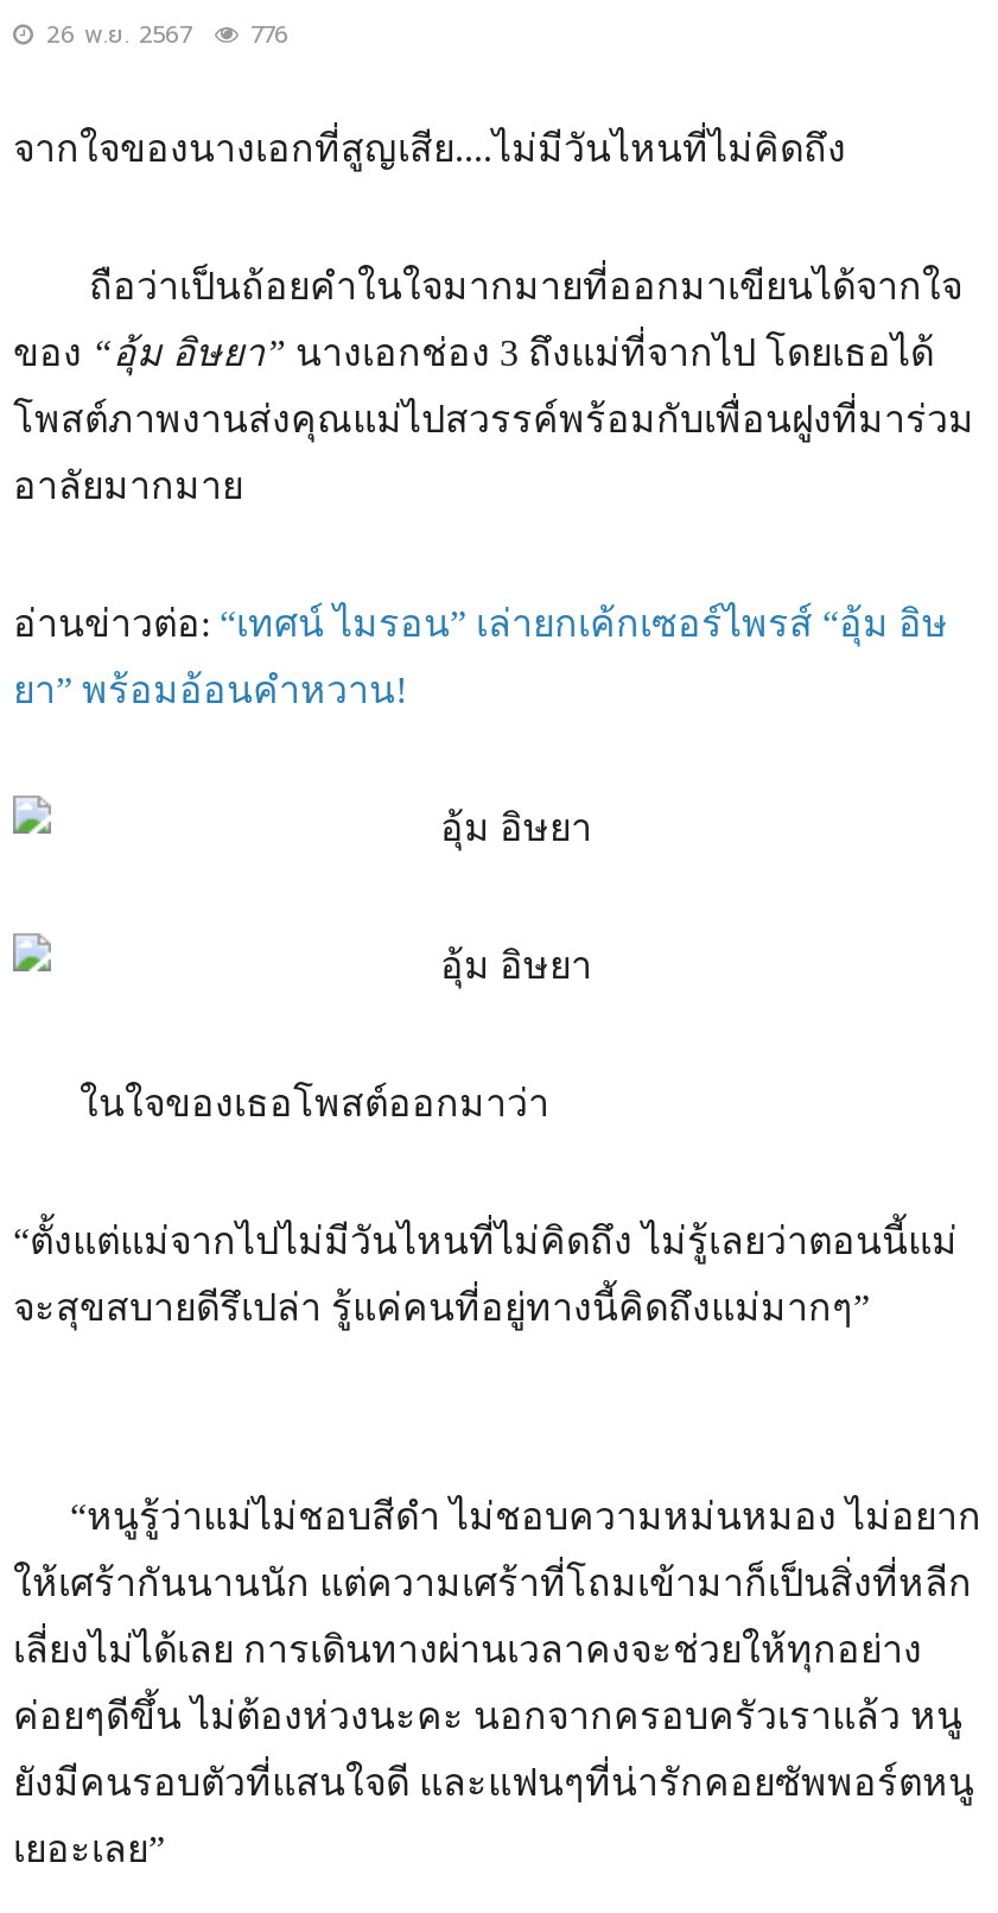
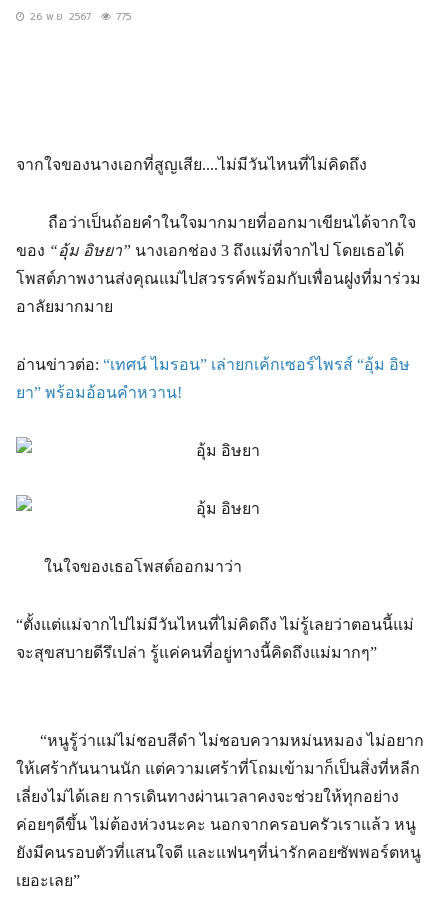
- 26 พ.ย. 2567 776
+ 26 พ.ย. 2567 775
